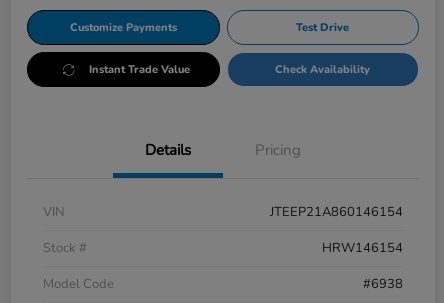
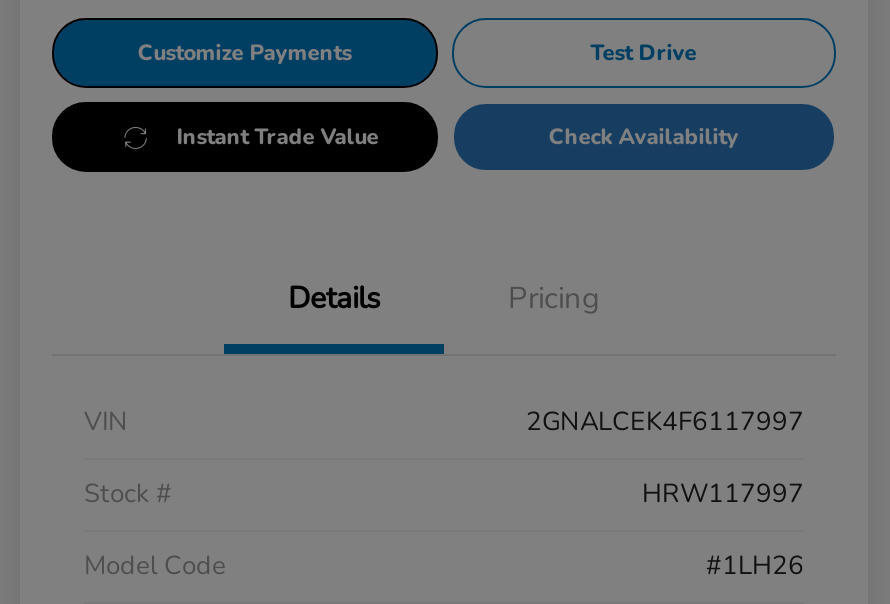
- JTEEP21A860146154
+ 2GNALCEK4F6117997

- HRW146154
+ HRW117997

- #6938
+ #1LH26
